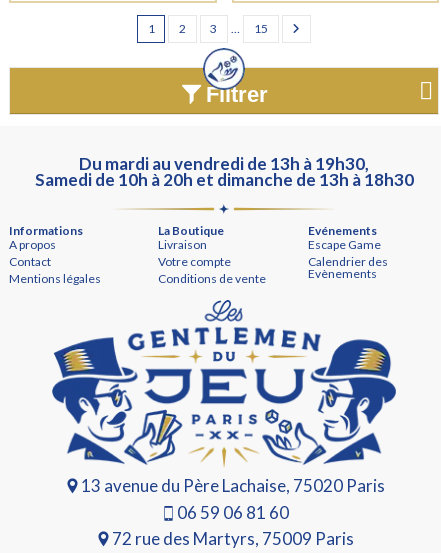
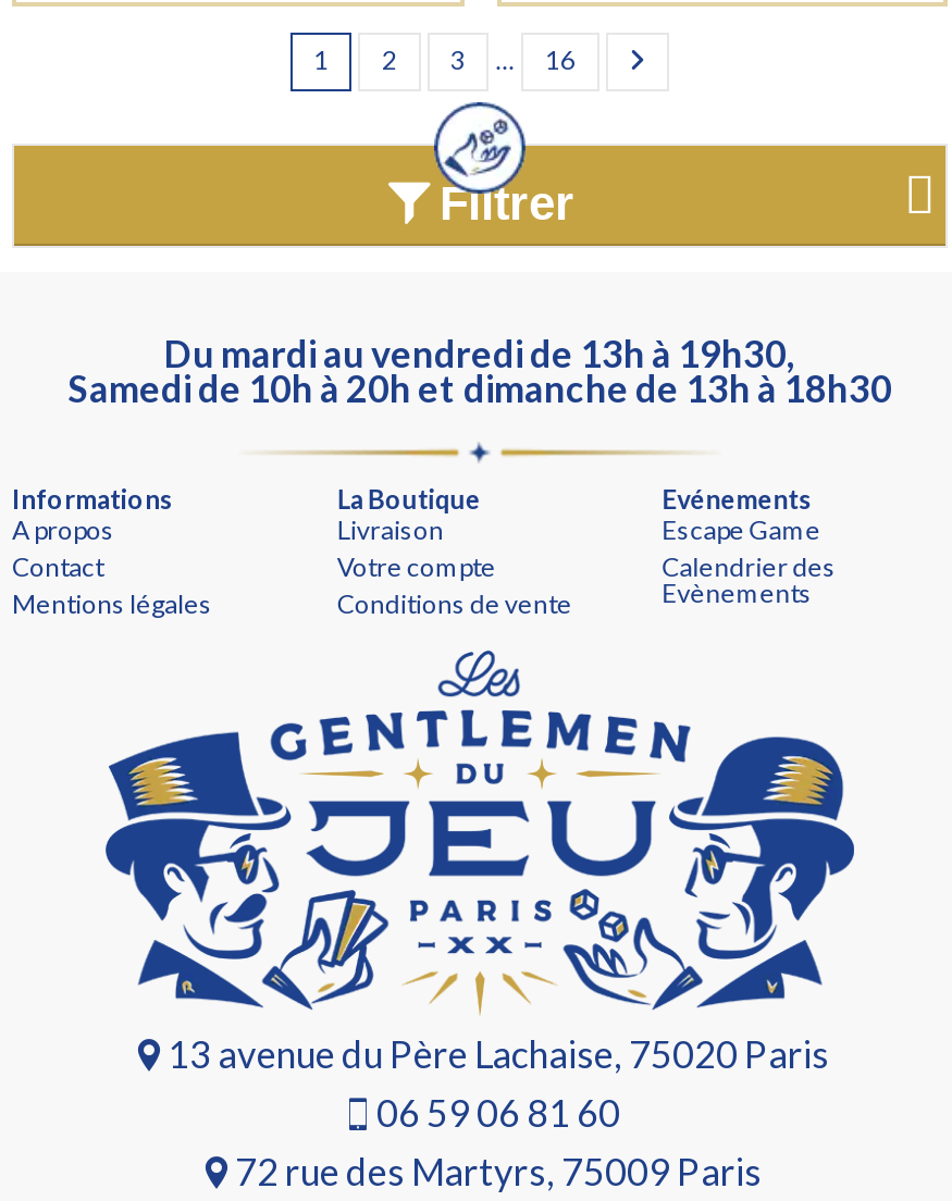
- 15
+ 16
